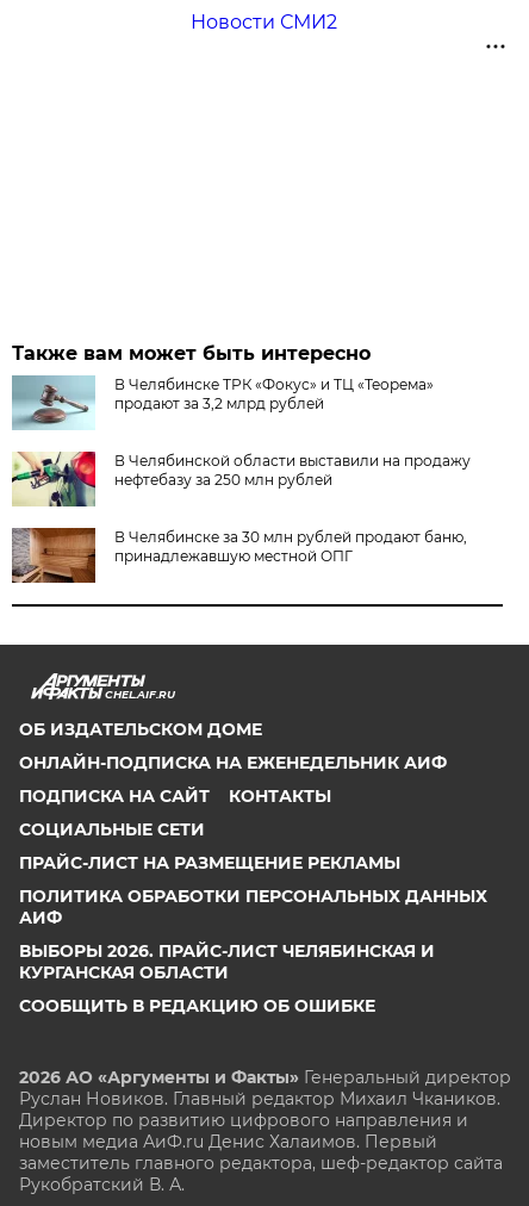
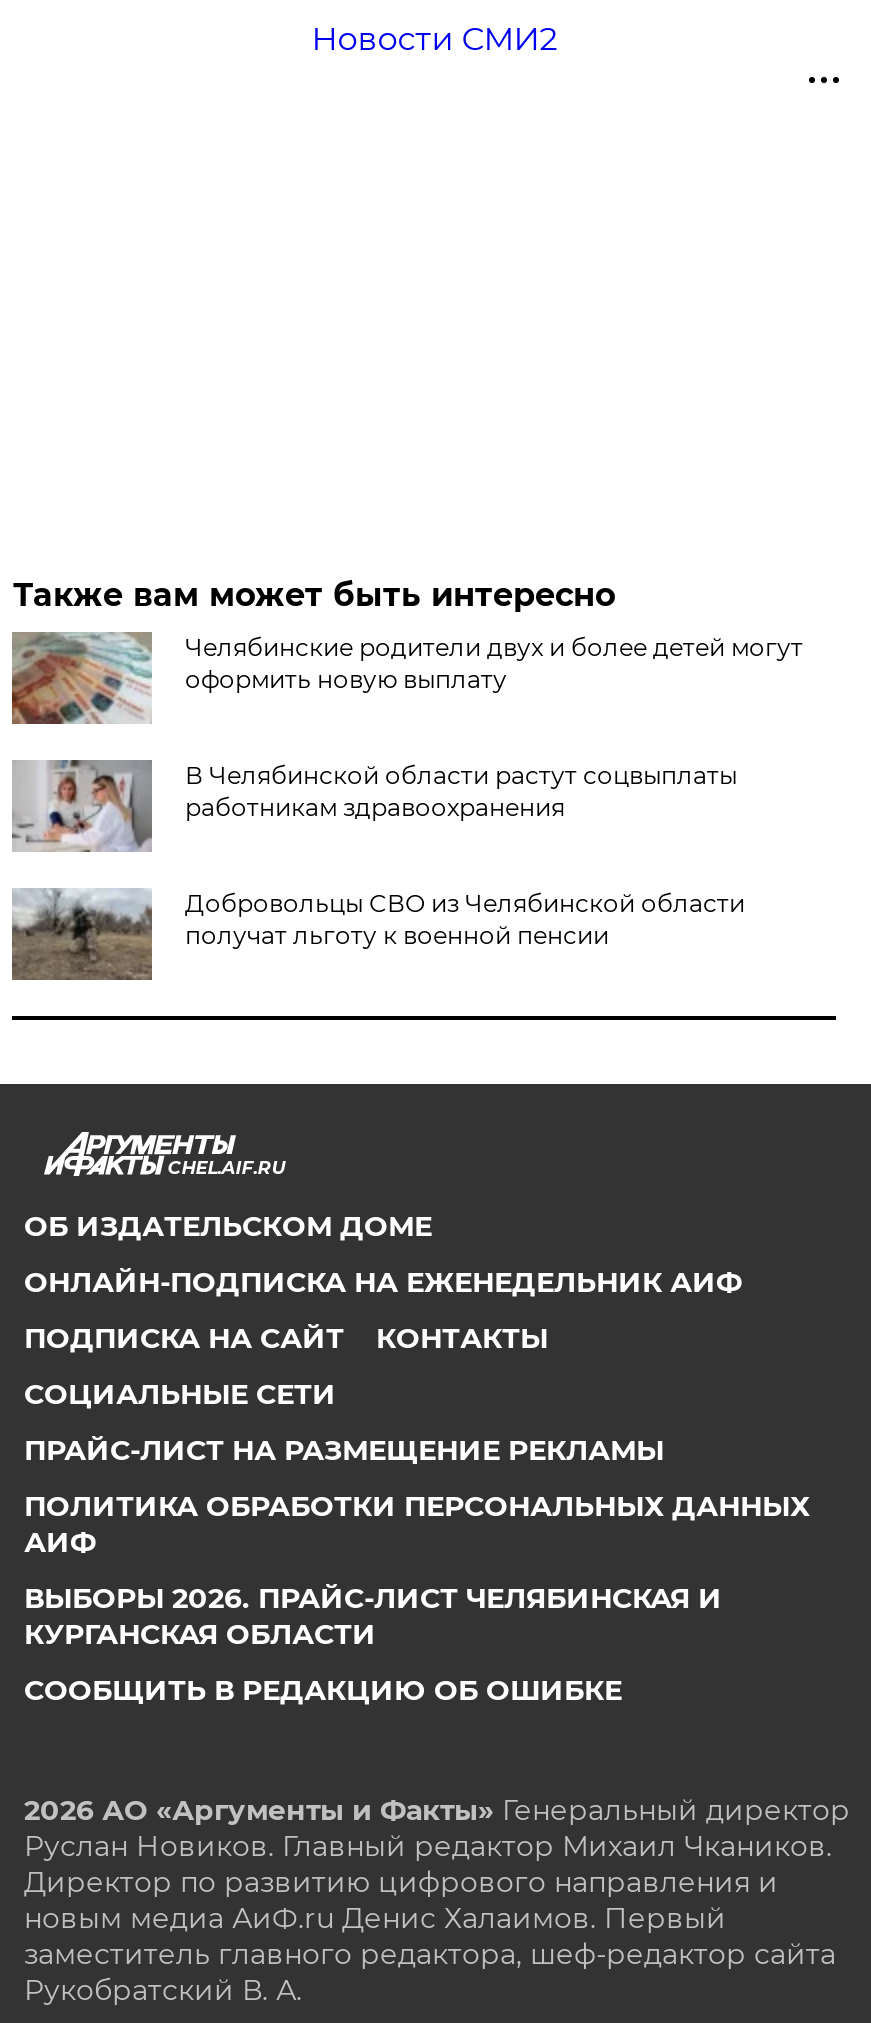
- [image]
- В Челябинске ТРК «Фокус» и ТЦ «Теорема»
- продают за 3,2 млрд рублей
+ [image]
+ Челябинские родители двух и более детей могут
+ оформить новую выплату

- [image]
- В Челябинской области выставили на продажу
- нефтебазу за 250 млн рублей
+ [image]
+ В Челябинской области растут соцвыплаты
+ работникам здравоохранения

- [image]
- В Челябинске за 30 млн рублей продают баню,
- принадлежавшую местной ОПГ
+ [image]
+ Добровольцы СВО из Челябинской области
+ получат льготу к военной пенсии
